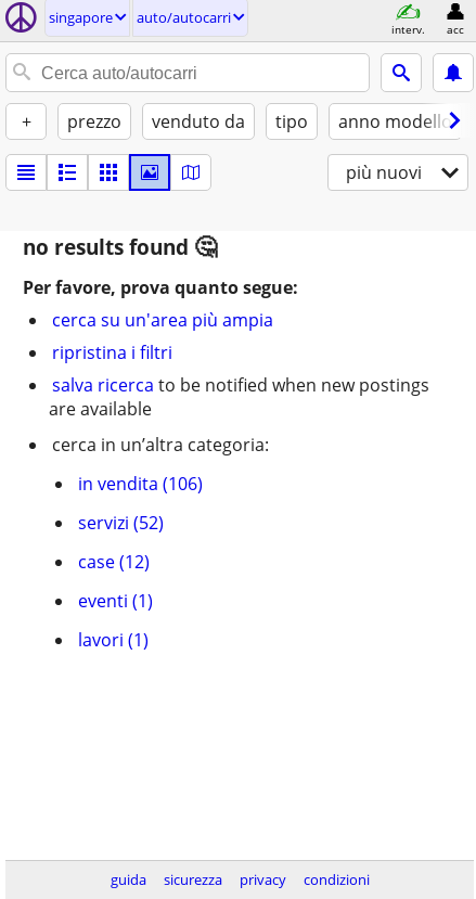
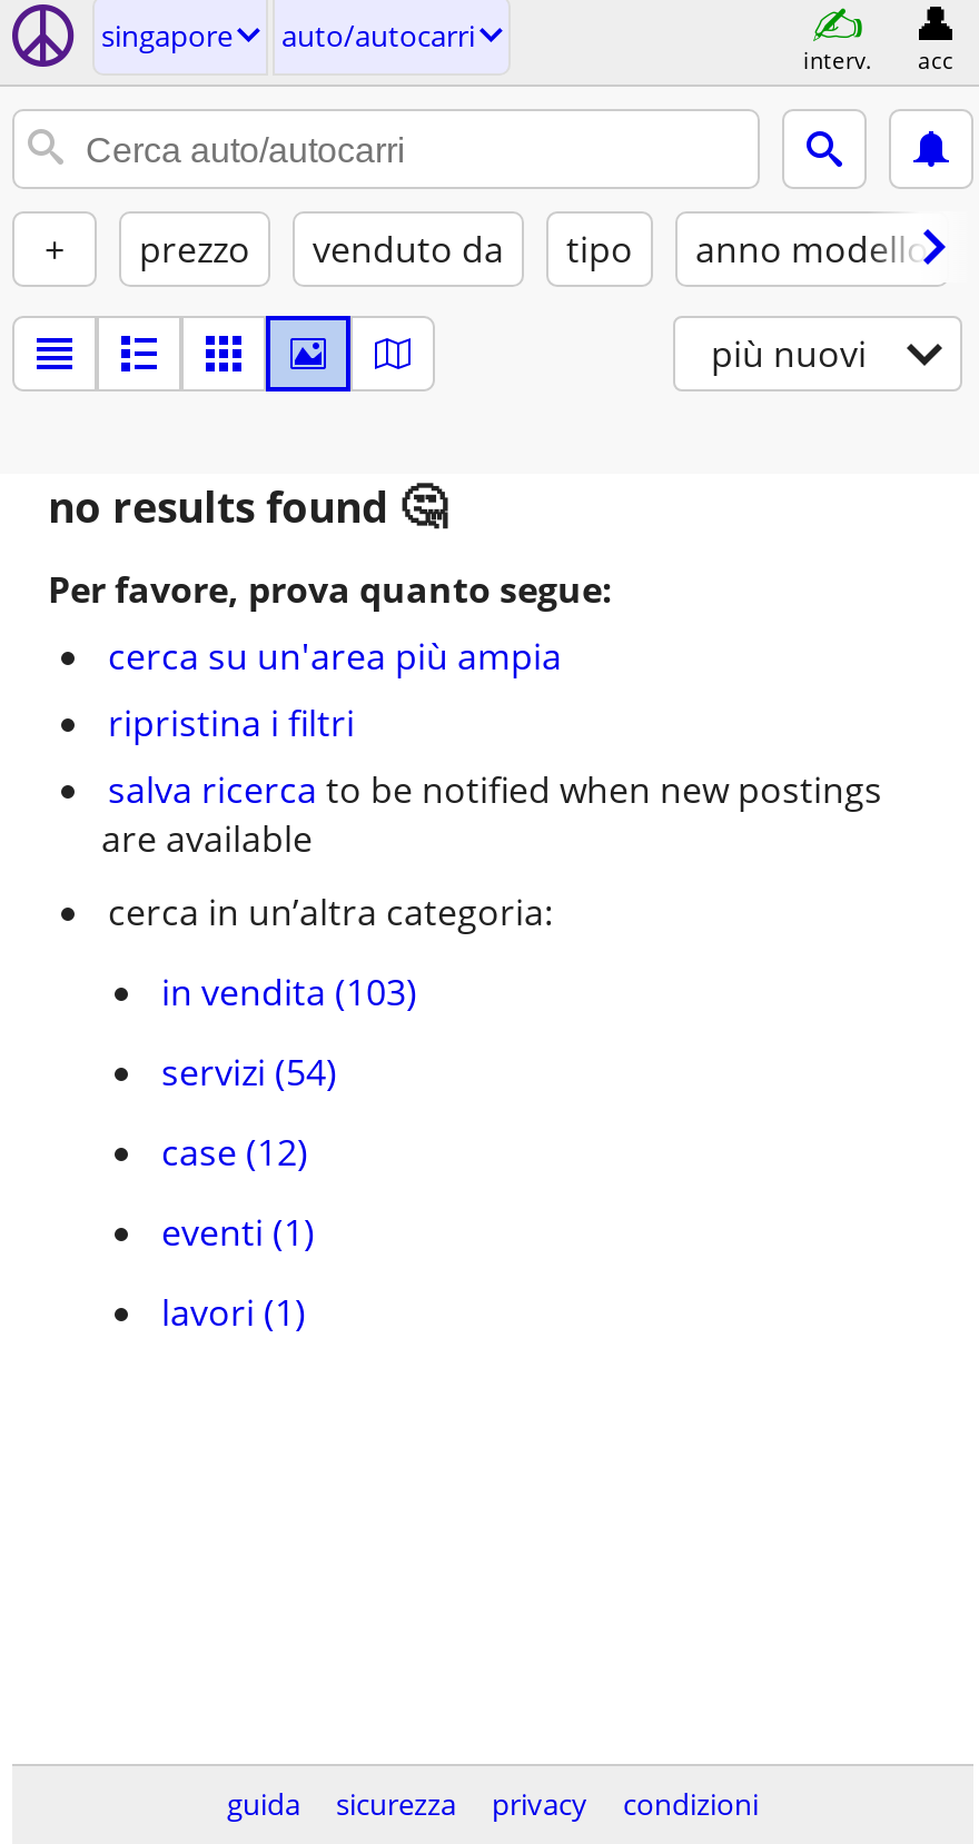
- in vendita (106)
+ in vendita (103)

- servizi (52)
+ servizi (54)
